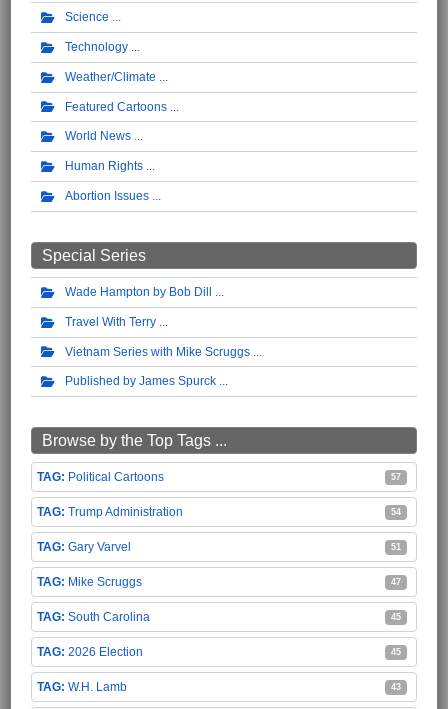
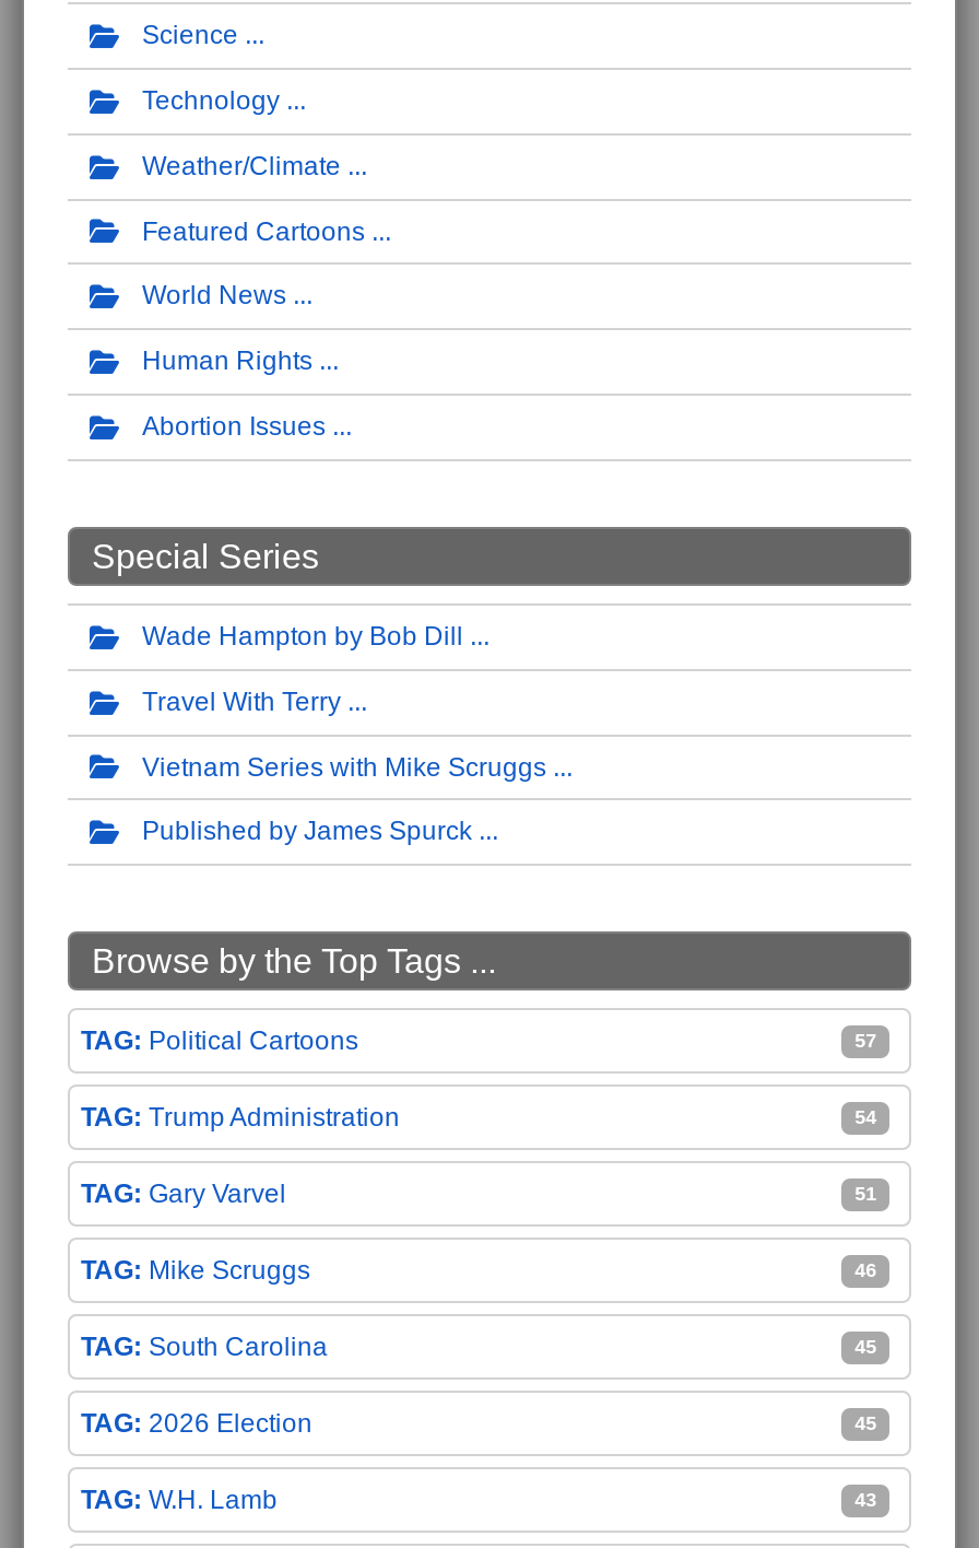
- 47
+ 46
